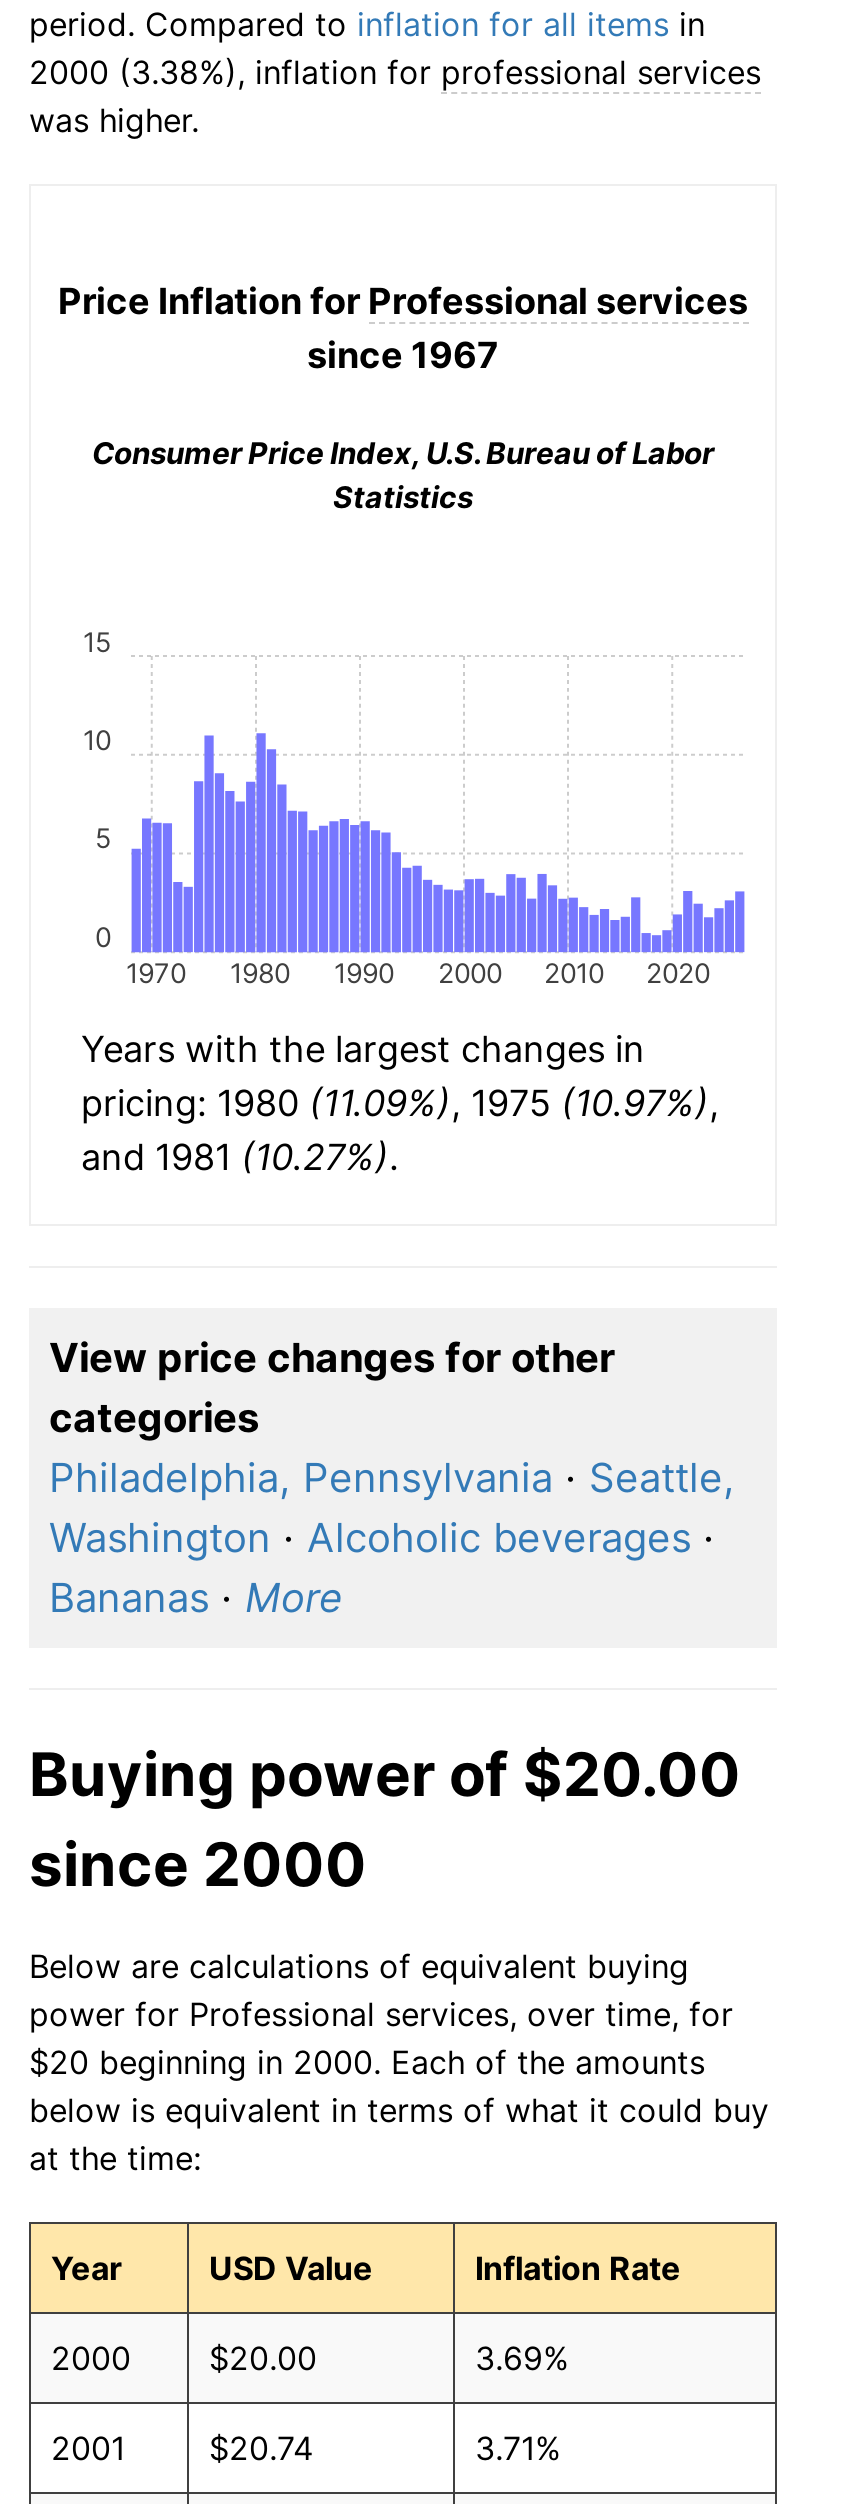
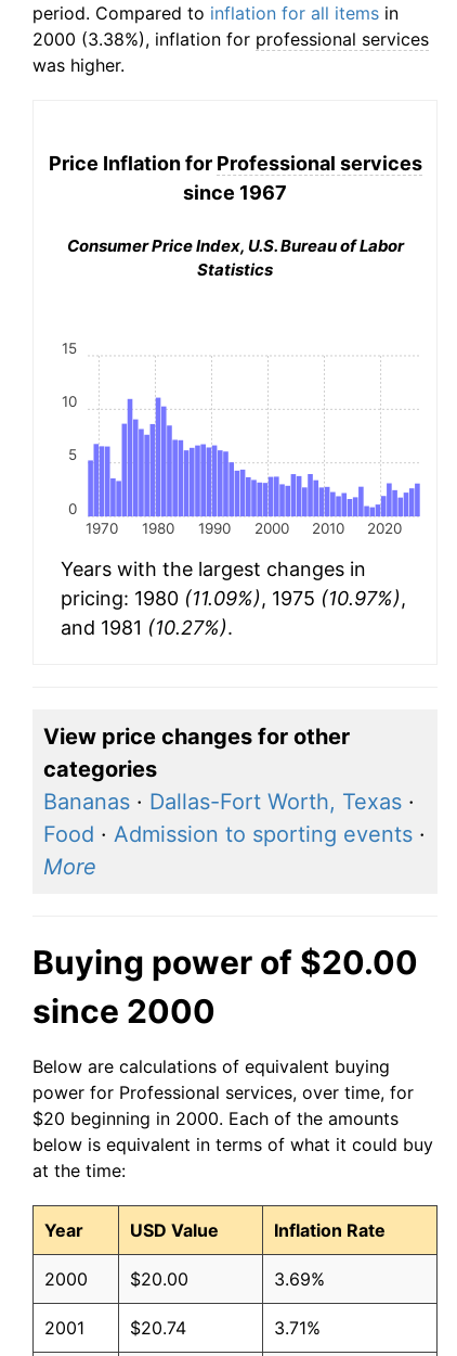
- Philadelphia, Pennsylvania · Seattle,
- Washington · Alcoholic beverages ·
- Bananas · More
+ Bananas · Dallas-Fort Worth, Texas ·
+ Food · Admission to sporting events ·
+ More
